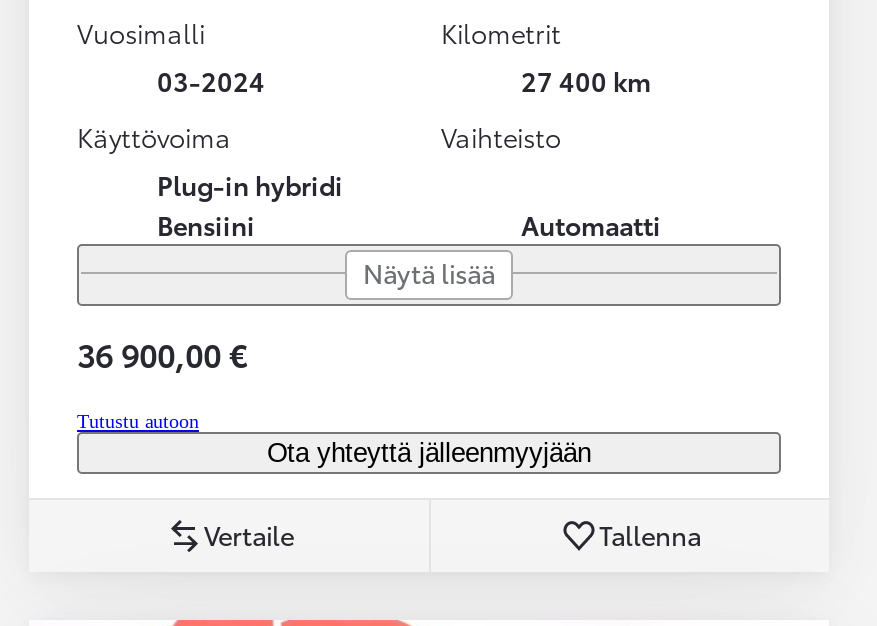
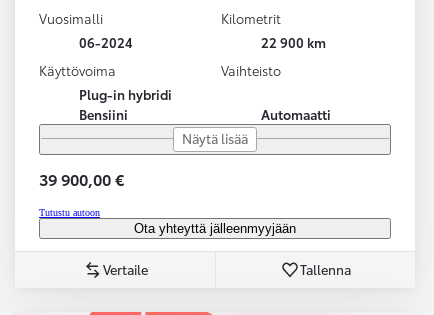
- 03-2024
+ 06-2024

- 27 400 km
+ 22 900 km

- 36 900,00 €
+ 39 900,00 €
